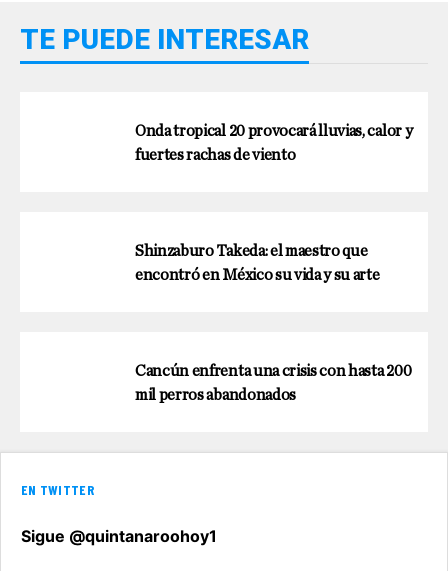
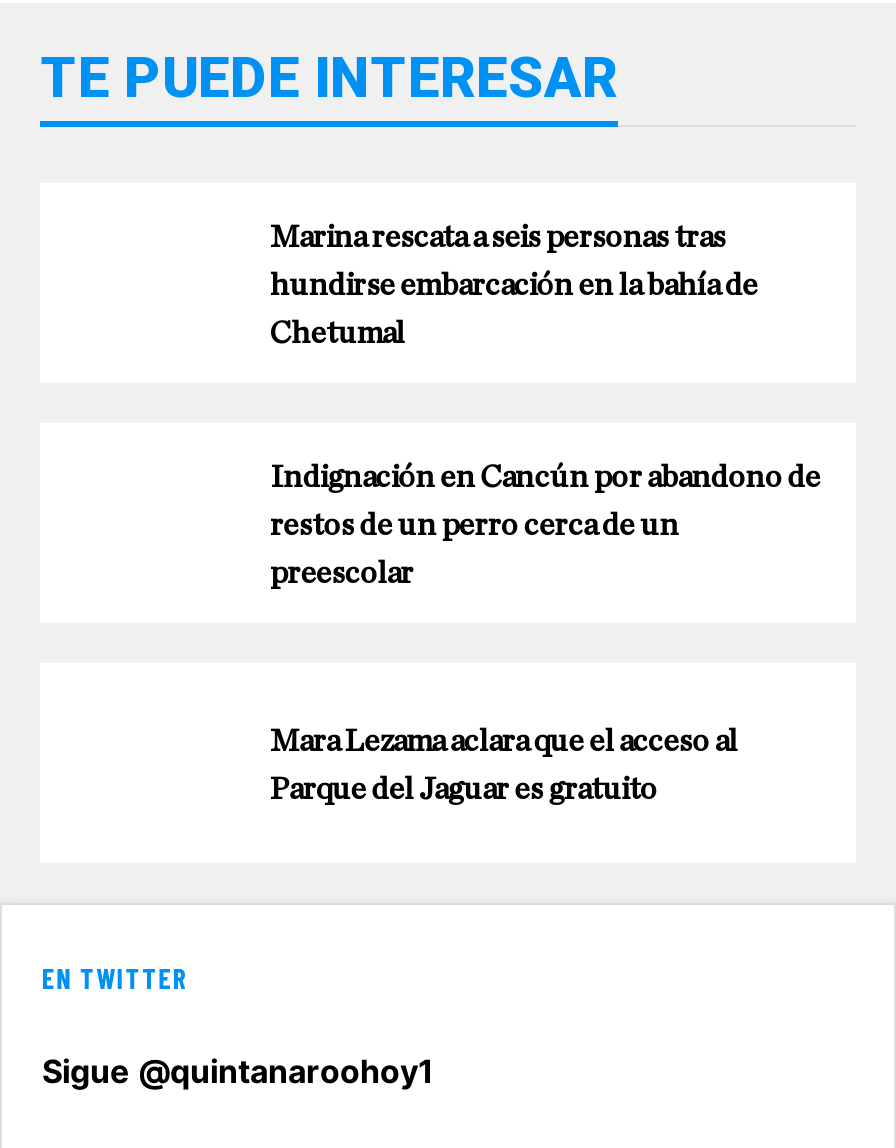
- Onda tropical 20 provocará lluvias, calor y
- fuertes rachas de viento
+ Marina rescata a seis personas tras
+ hundirse embarcación en la bahía de
+ Chetumal

- Shinzaburo Takeda: el maestro que
- encontró en México su vida y su arte
+ Indignación en Cancún por abandono de
+ restos de un perro cerca de un
+ preescolar

- Cancún enfrenta una crisis con hasta 200
- mil perros abandonados
+ Mara Lezama aclara que el acceso al
+ Parque del Jaguar es gratuito
